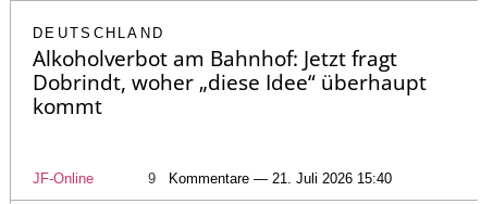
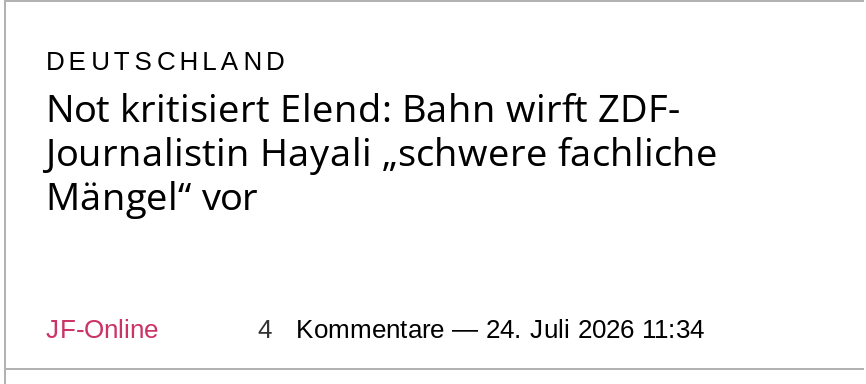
- Alkoholverbot am Bahnhof: Jetzt fragt
- Dobrindt, woher „diese Idee“ überhaupt
- kommt
+ Not kritisiert Elend: Bahn wirft ZDF-
+ Journalistin Hayali „schwere fachliche
+ Mängel“ vor

- 9
+ 4

- Kommentare — 21. Juli 2026 15:40
+ Kommentare — 24. Juli 2026 11:34
